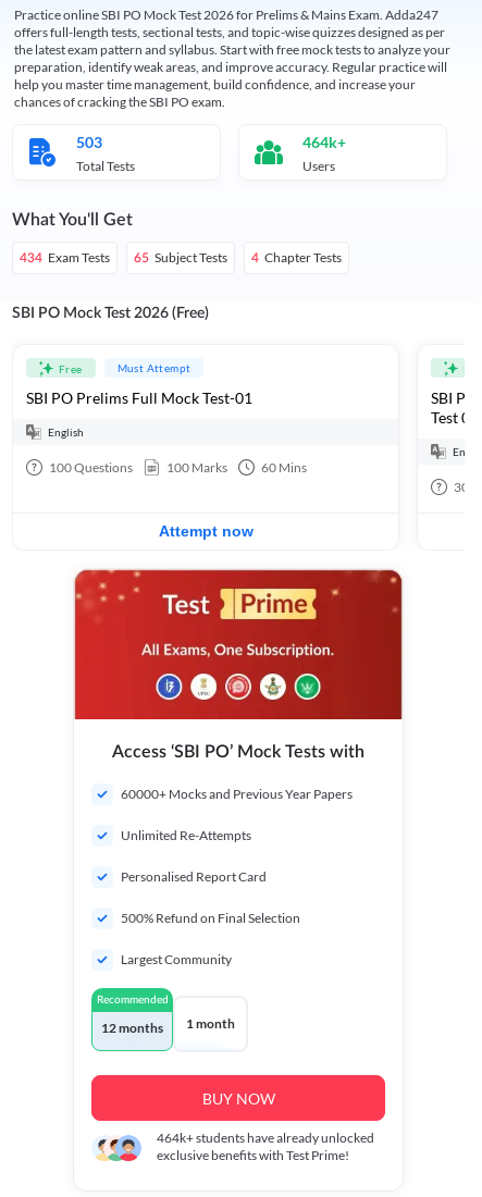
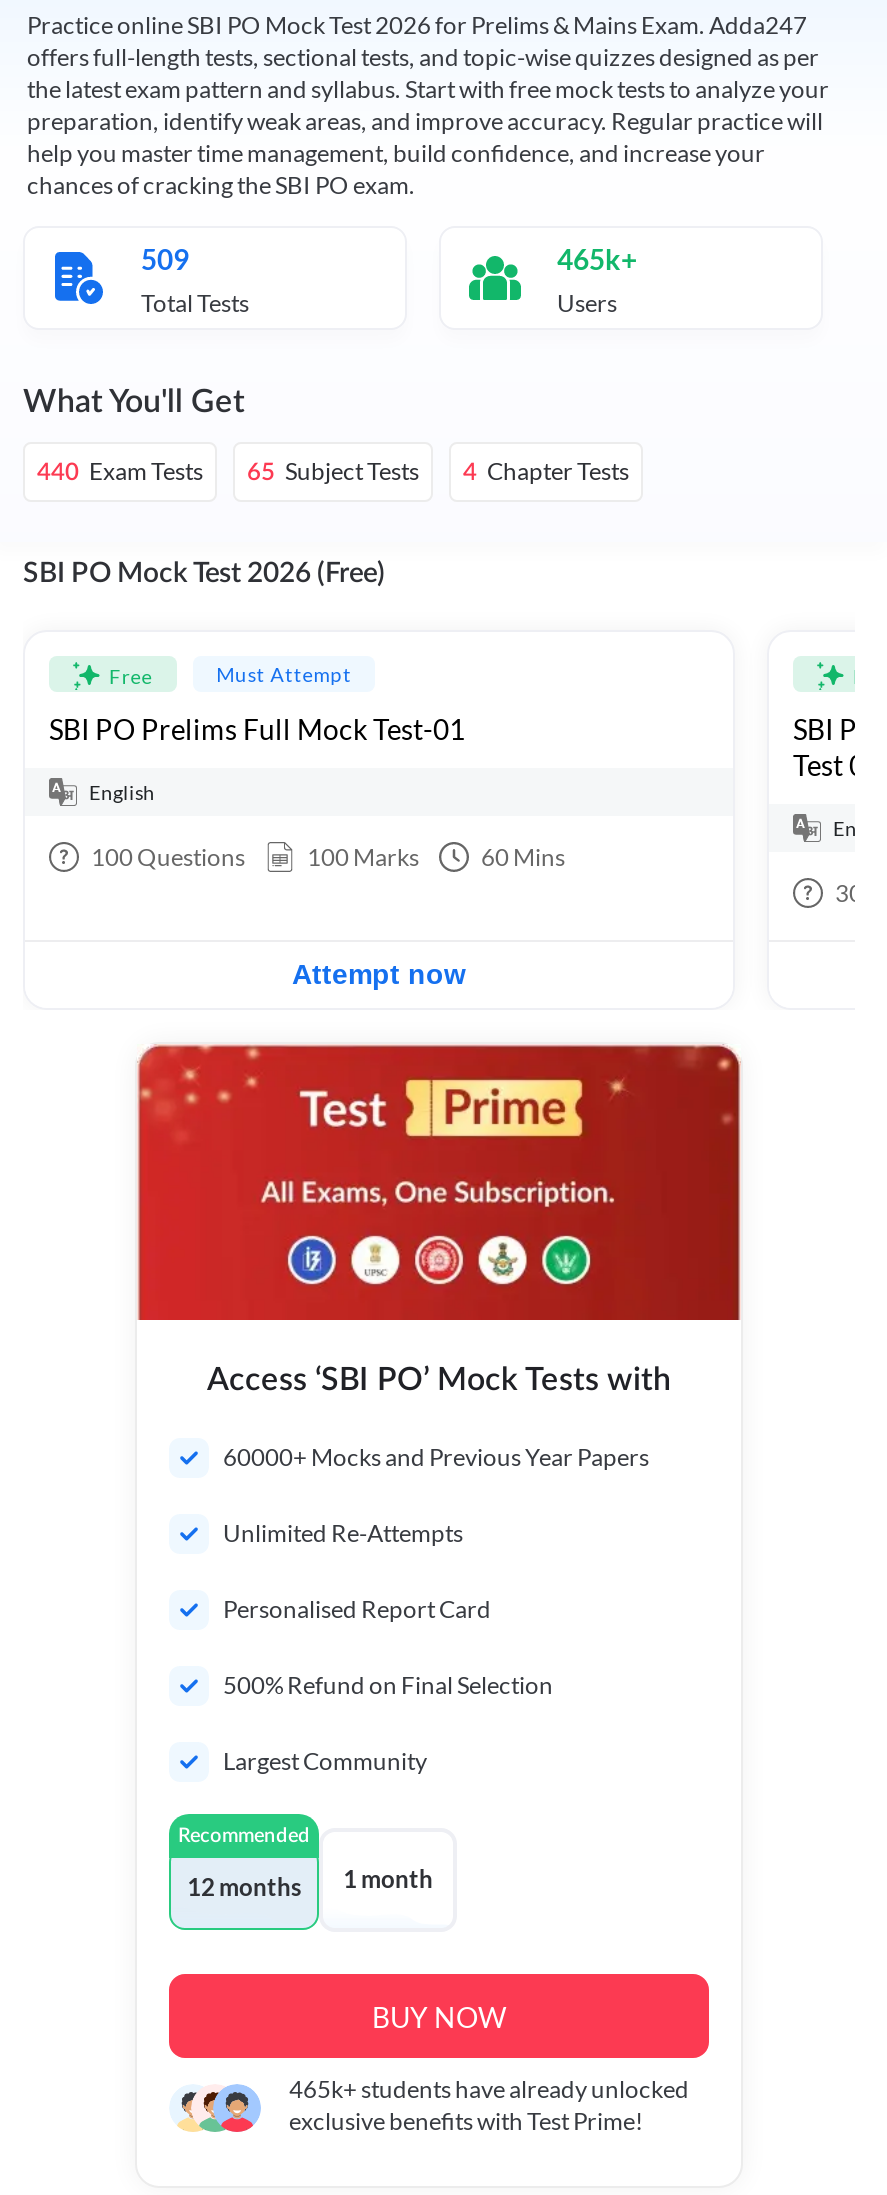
- 503
+ 509

- 464k+
+ 465k+

- 434 Exam Tests 65 Subject Tests 4 Chapter Tests
+ 440 Exam Tests 65 Subject Tests 4 Chapter Tests

- 464k+ students have already unlocked
+ 465k+ students have already unlocked
